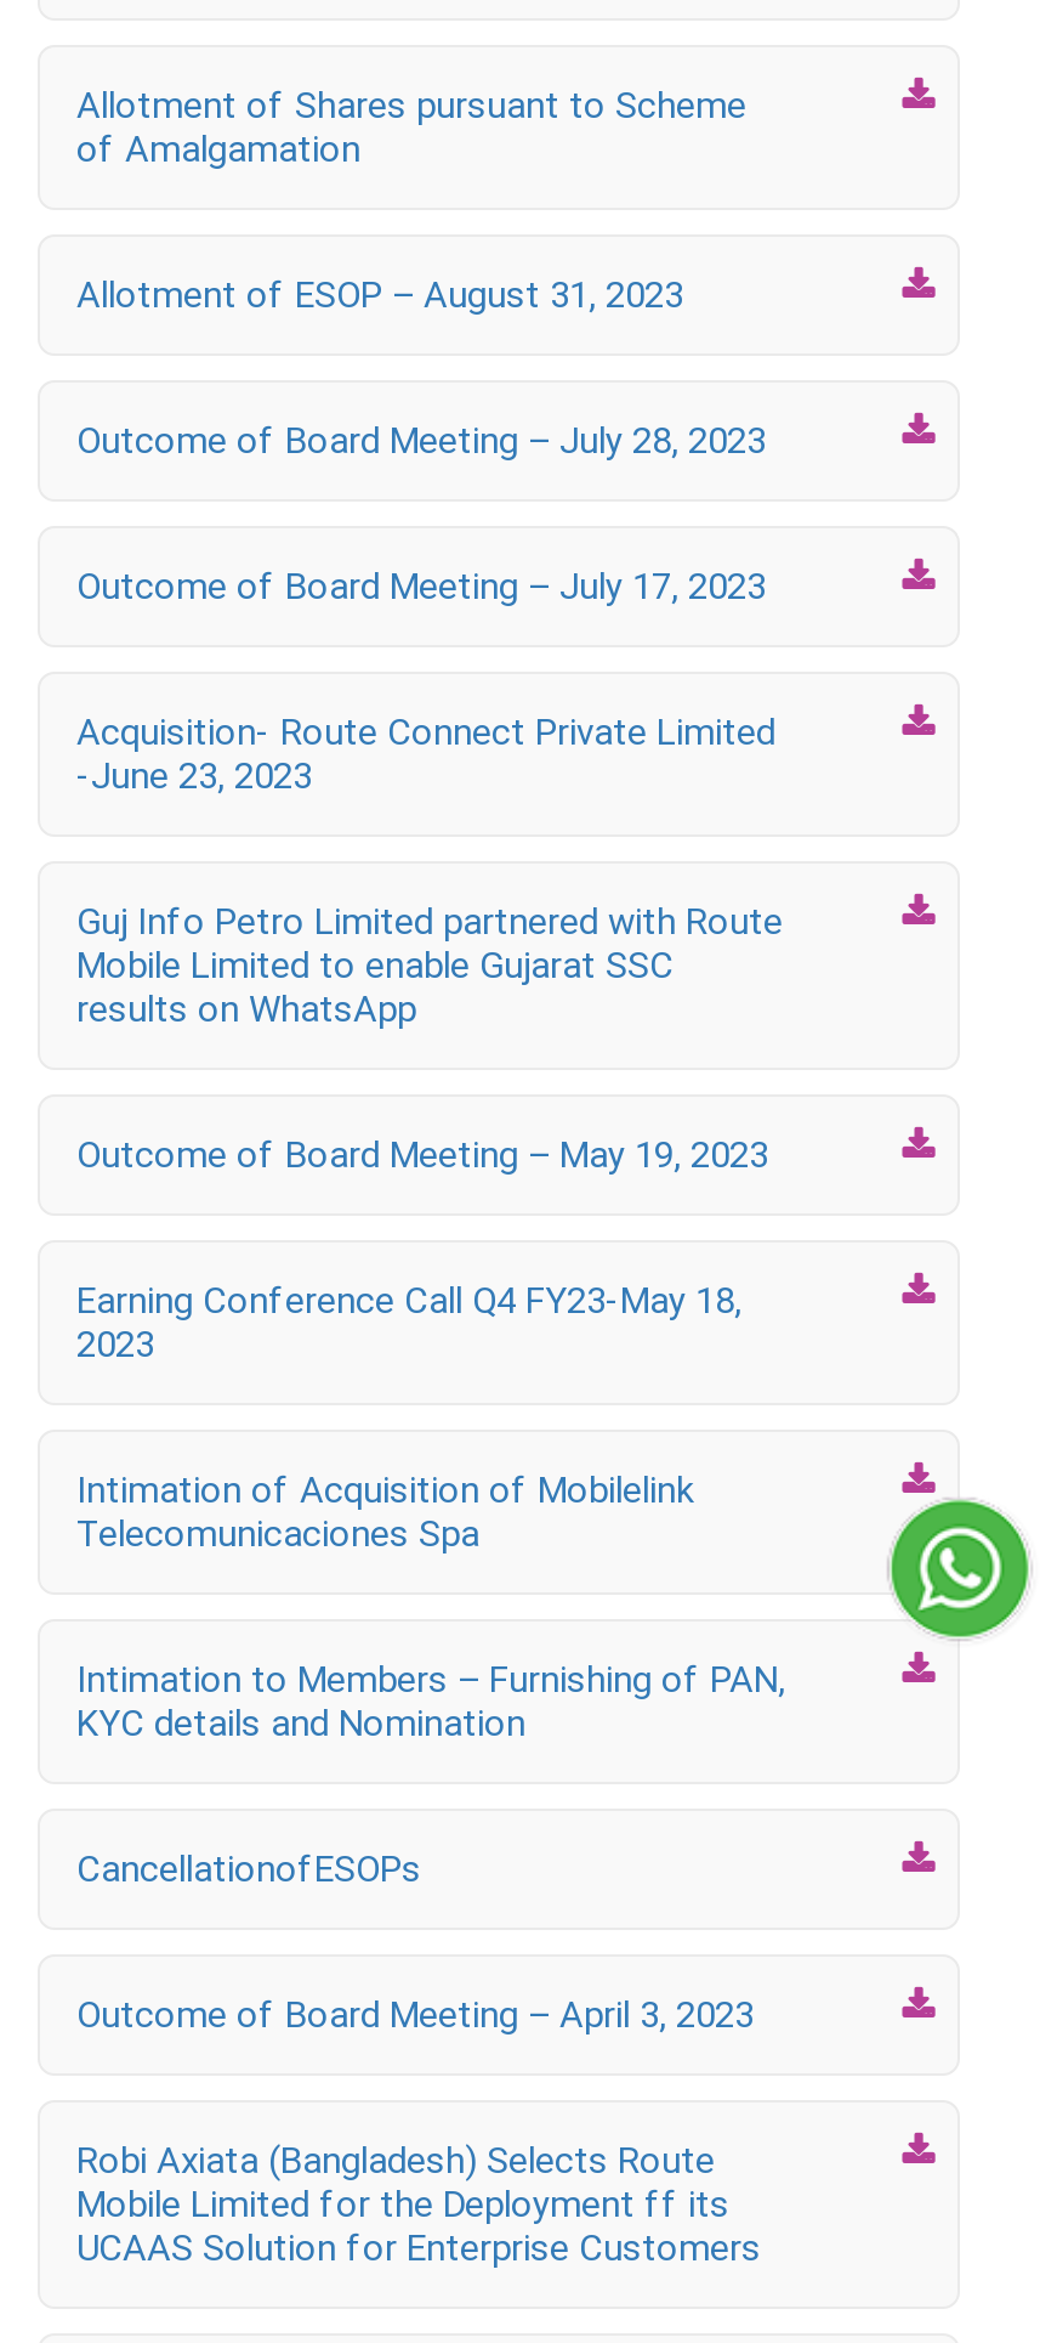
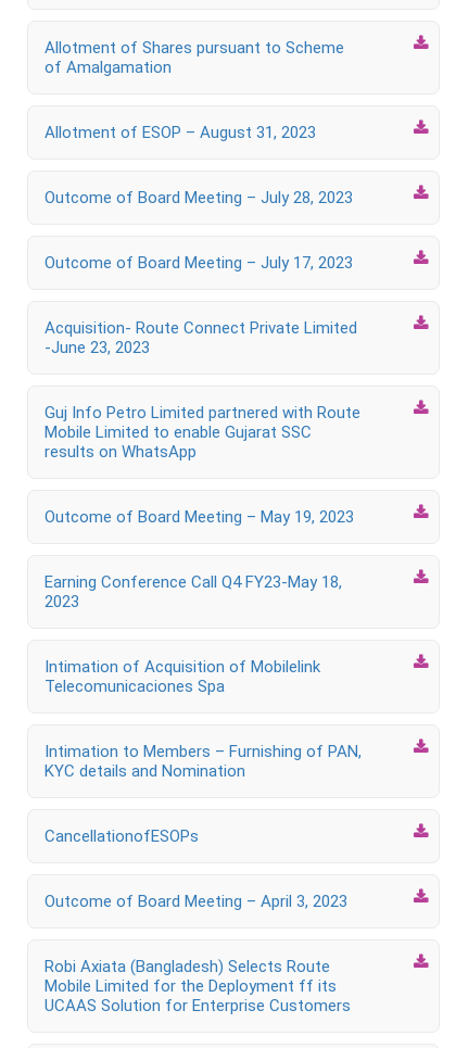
- [image]
